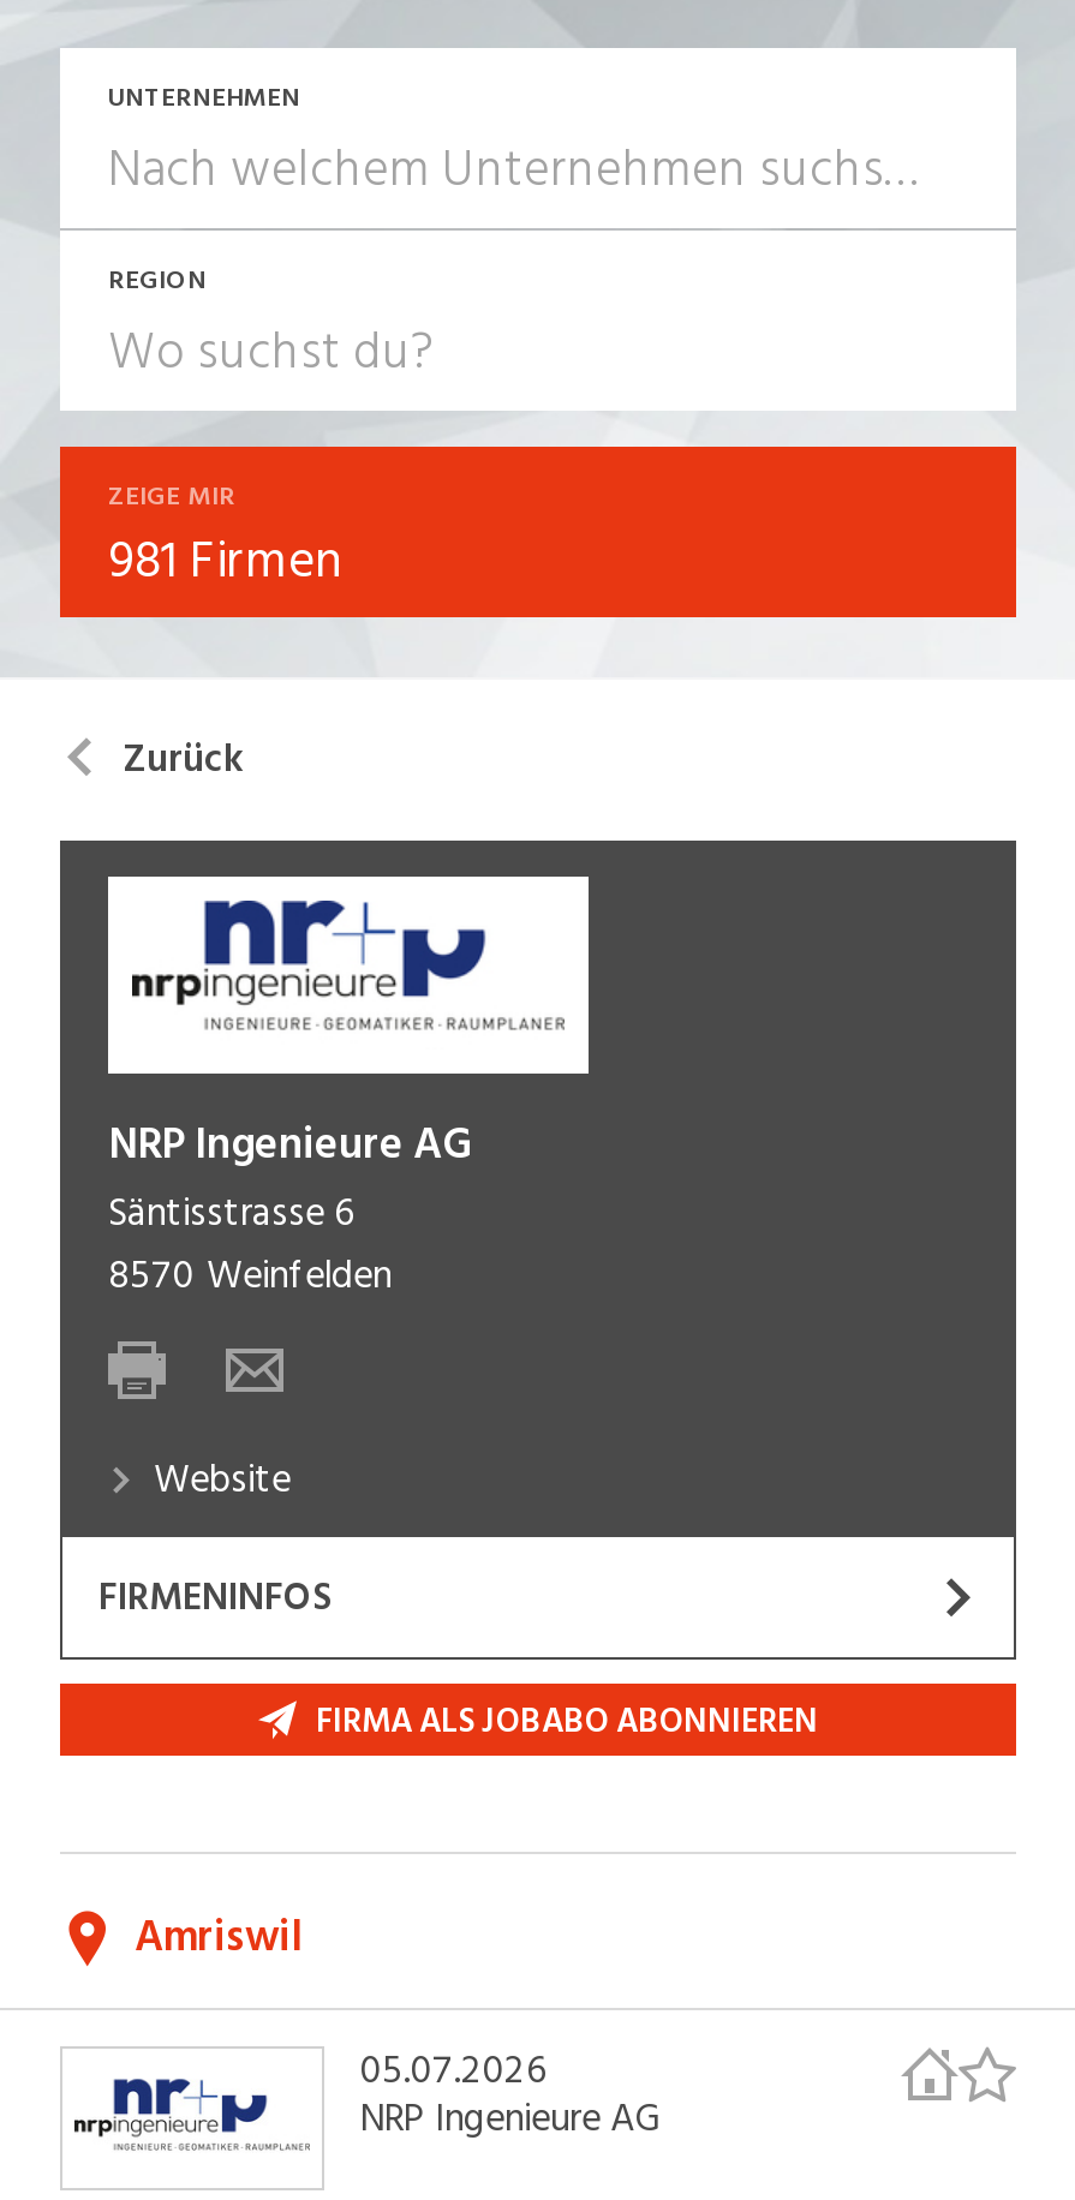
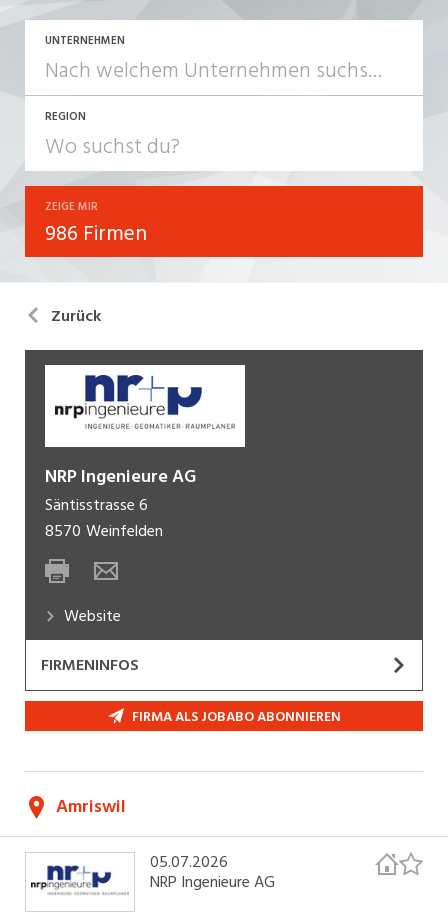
- 981 Firmen
+ 986 Firmen
